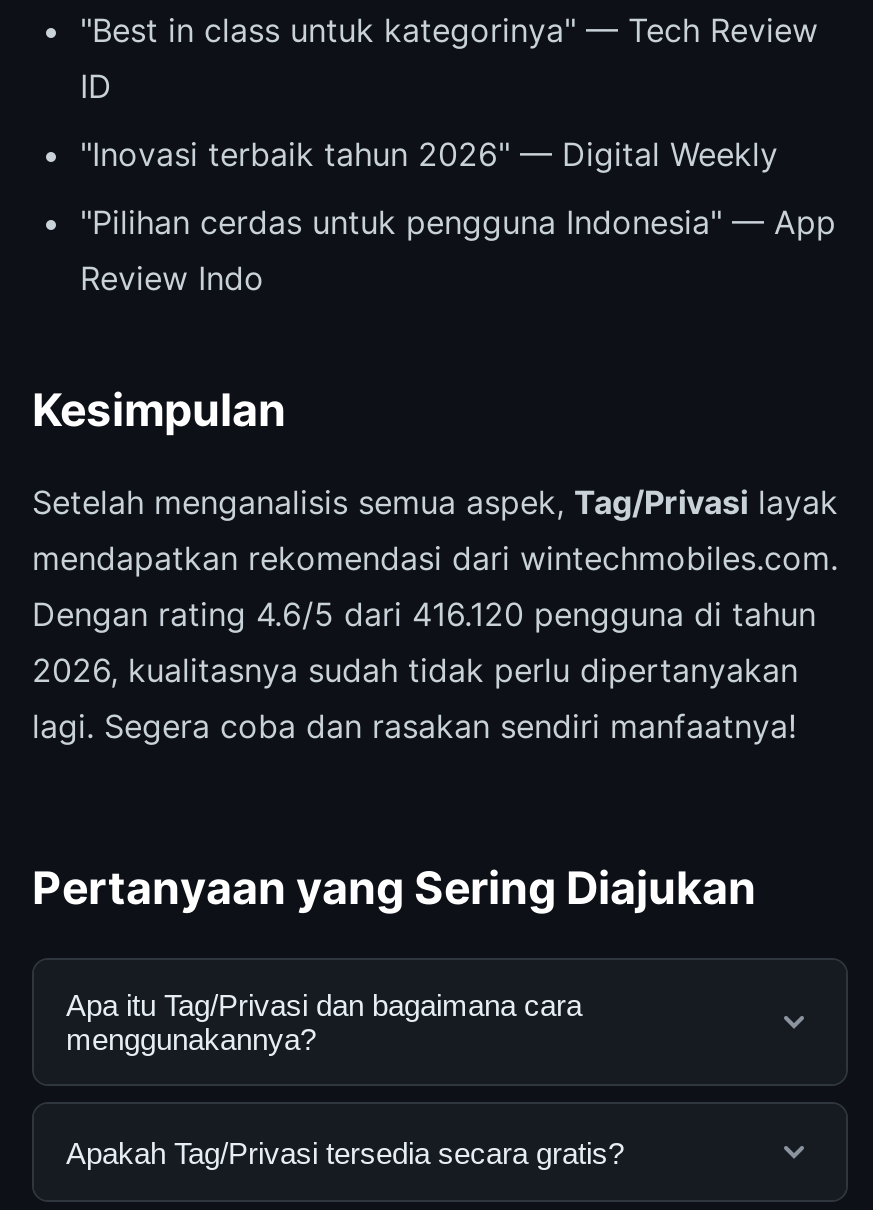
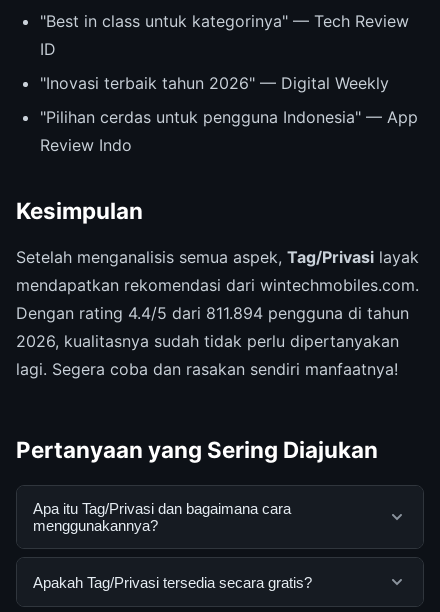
- Dengan rating 4.6/5 dari 416.120 pengguna di tahun
+ Dengan rating 4.4/5 dari 811.894 pengguna di tahun
